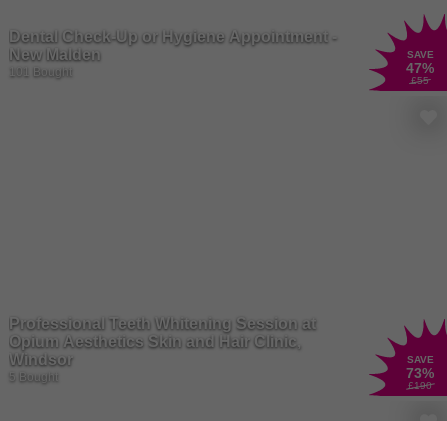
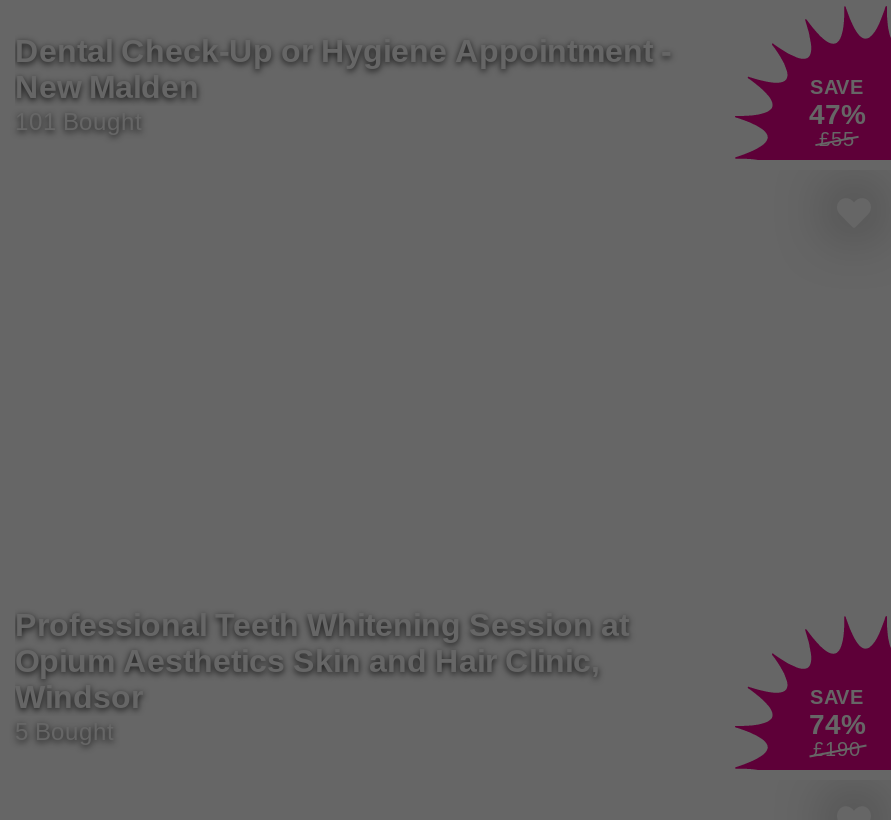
- 73%
+ 74%
